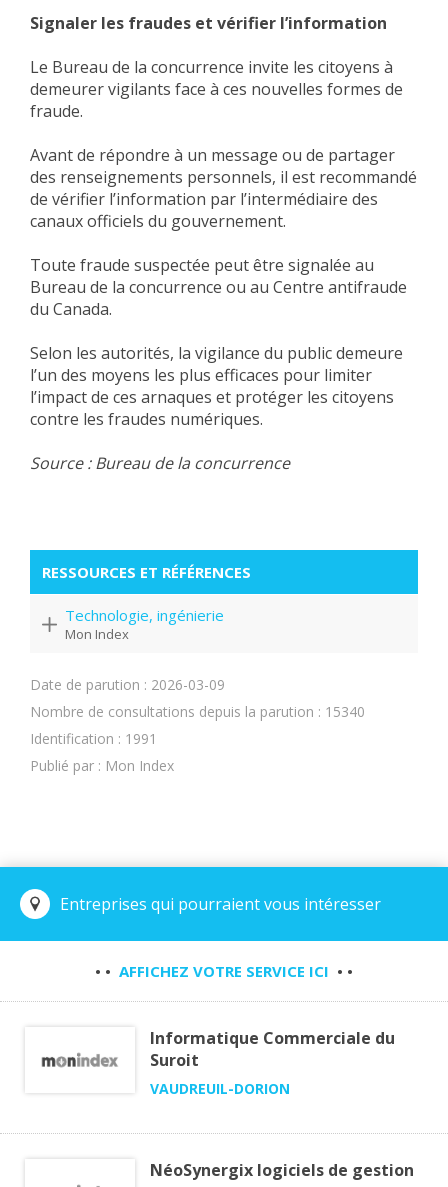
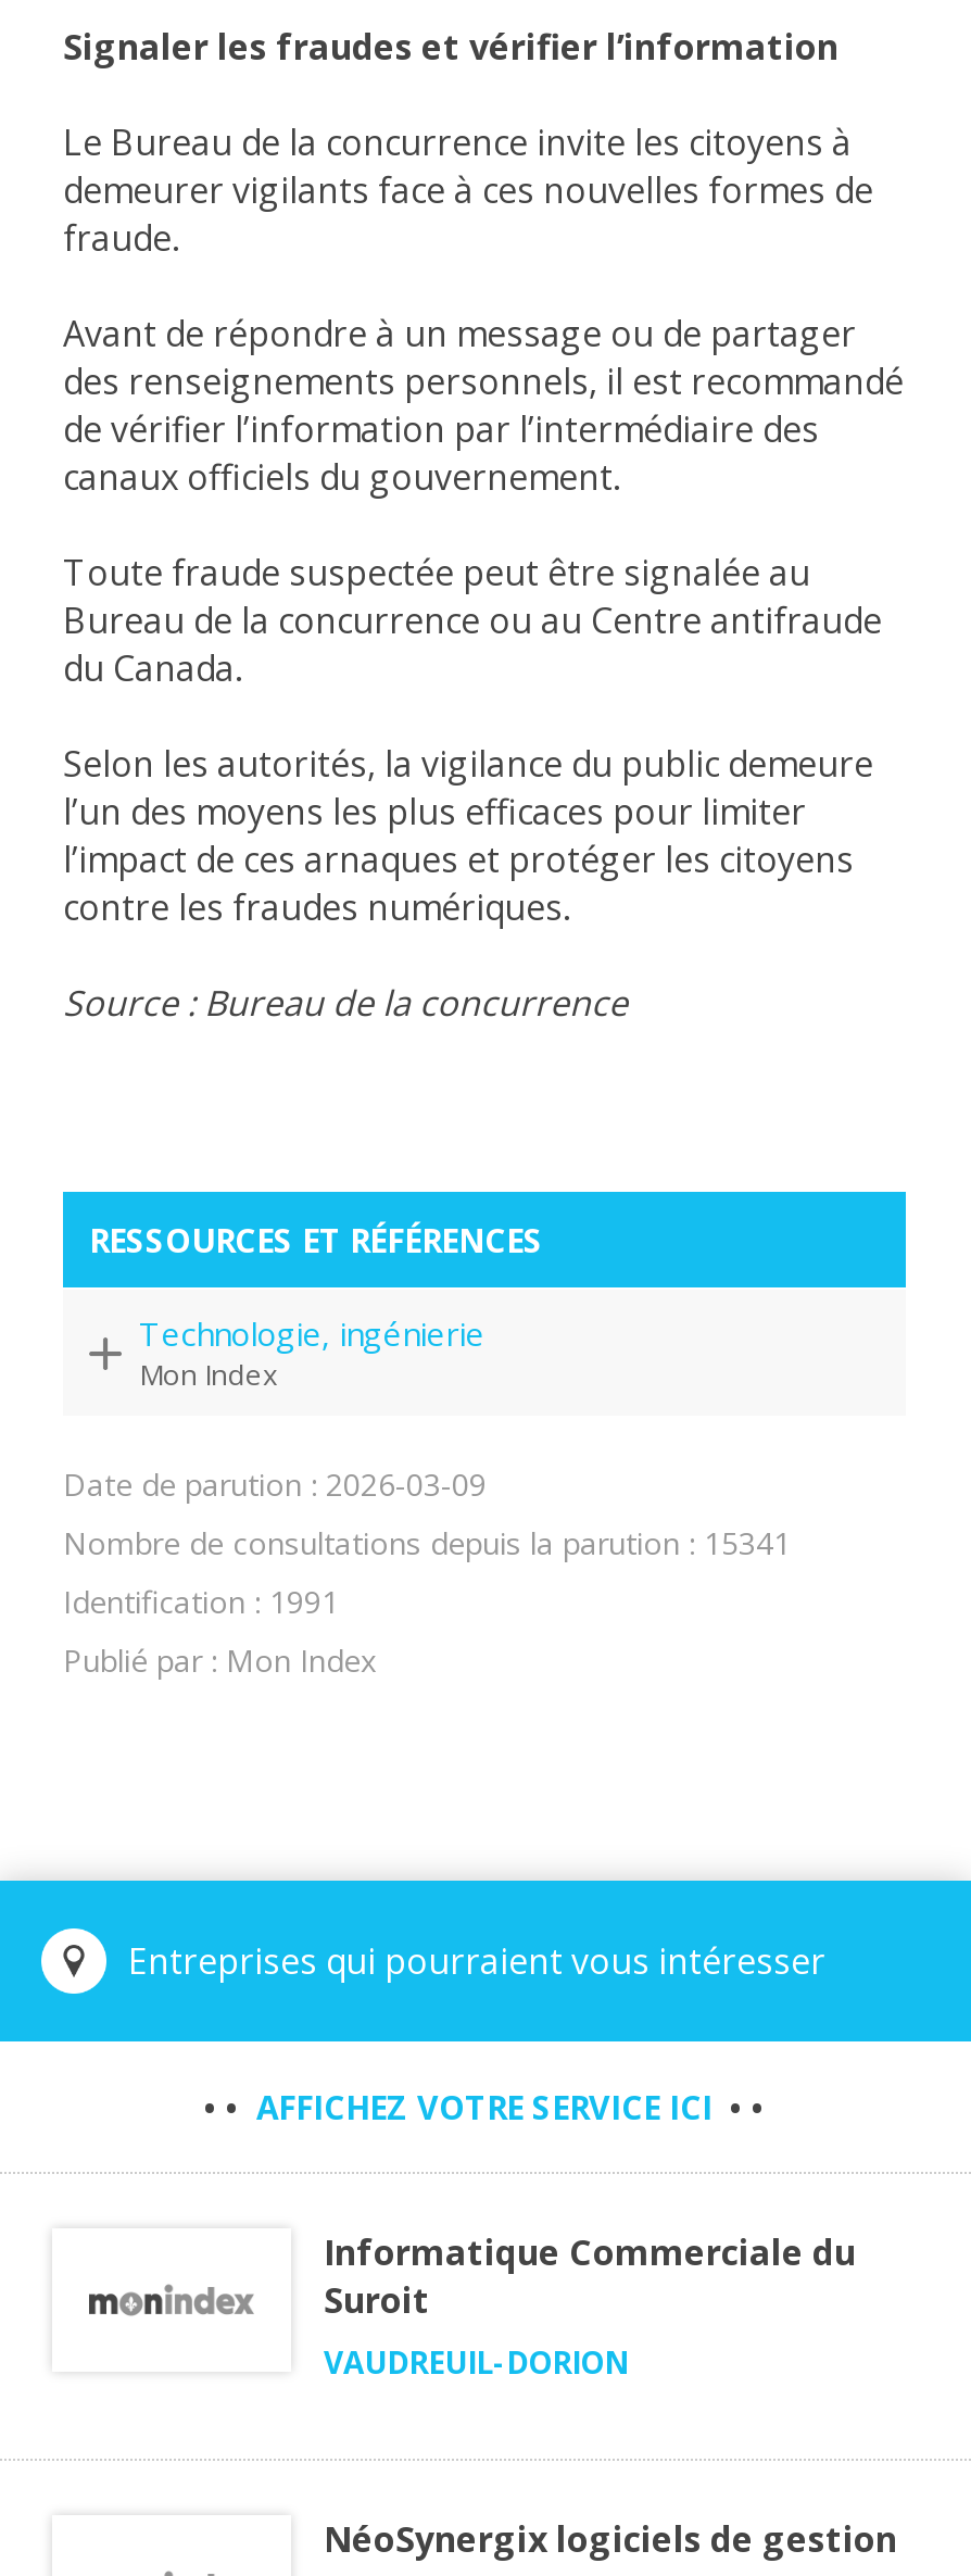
- Nombre de consultations depuis la parution : 15340
+ Nombre de consultations depuis la parution : 15341
